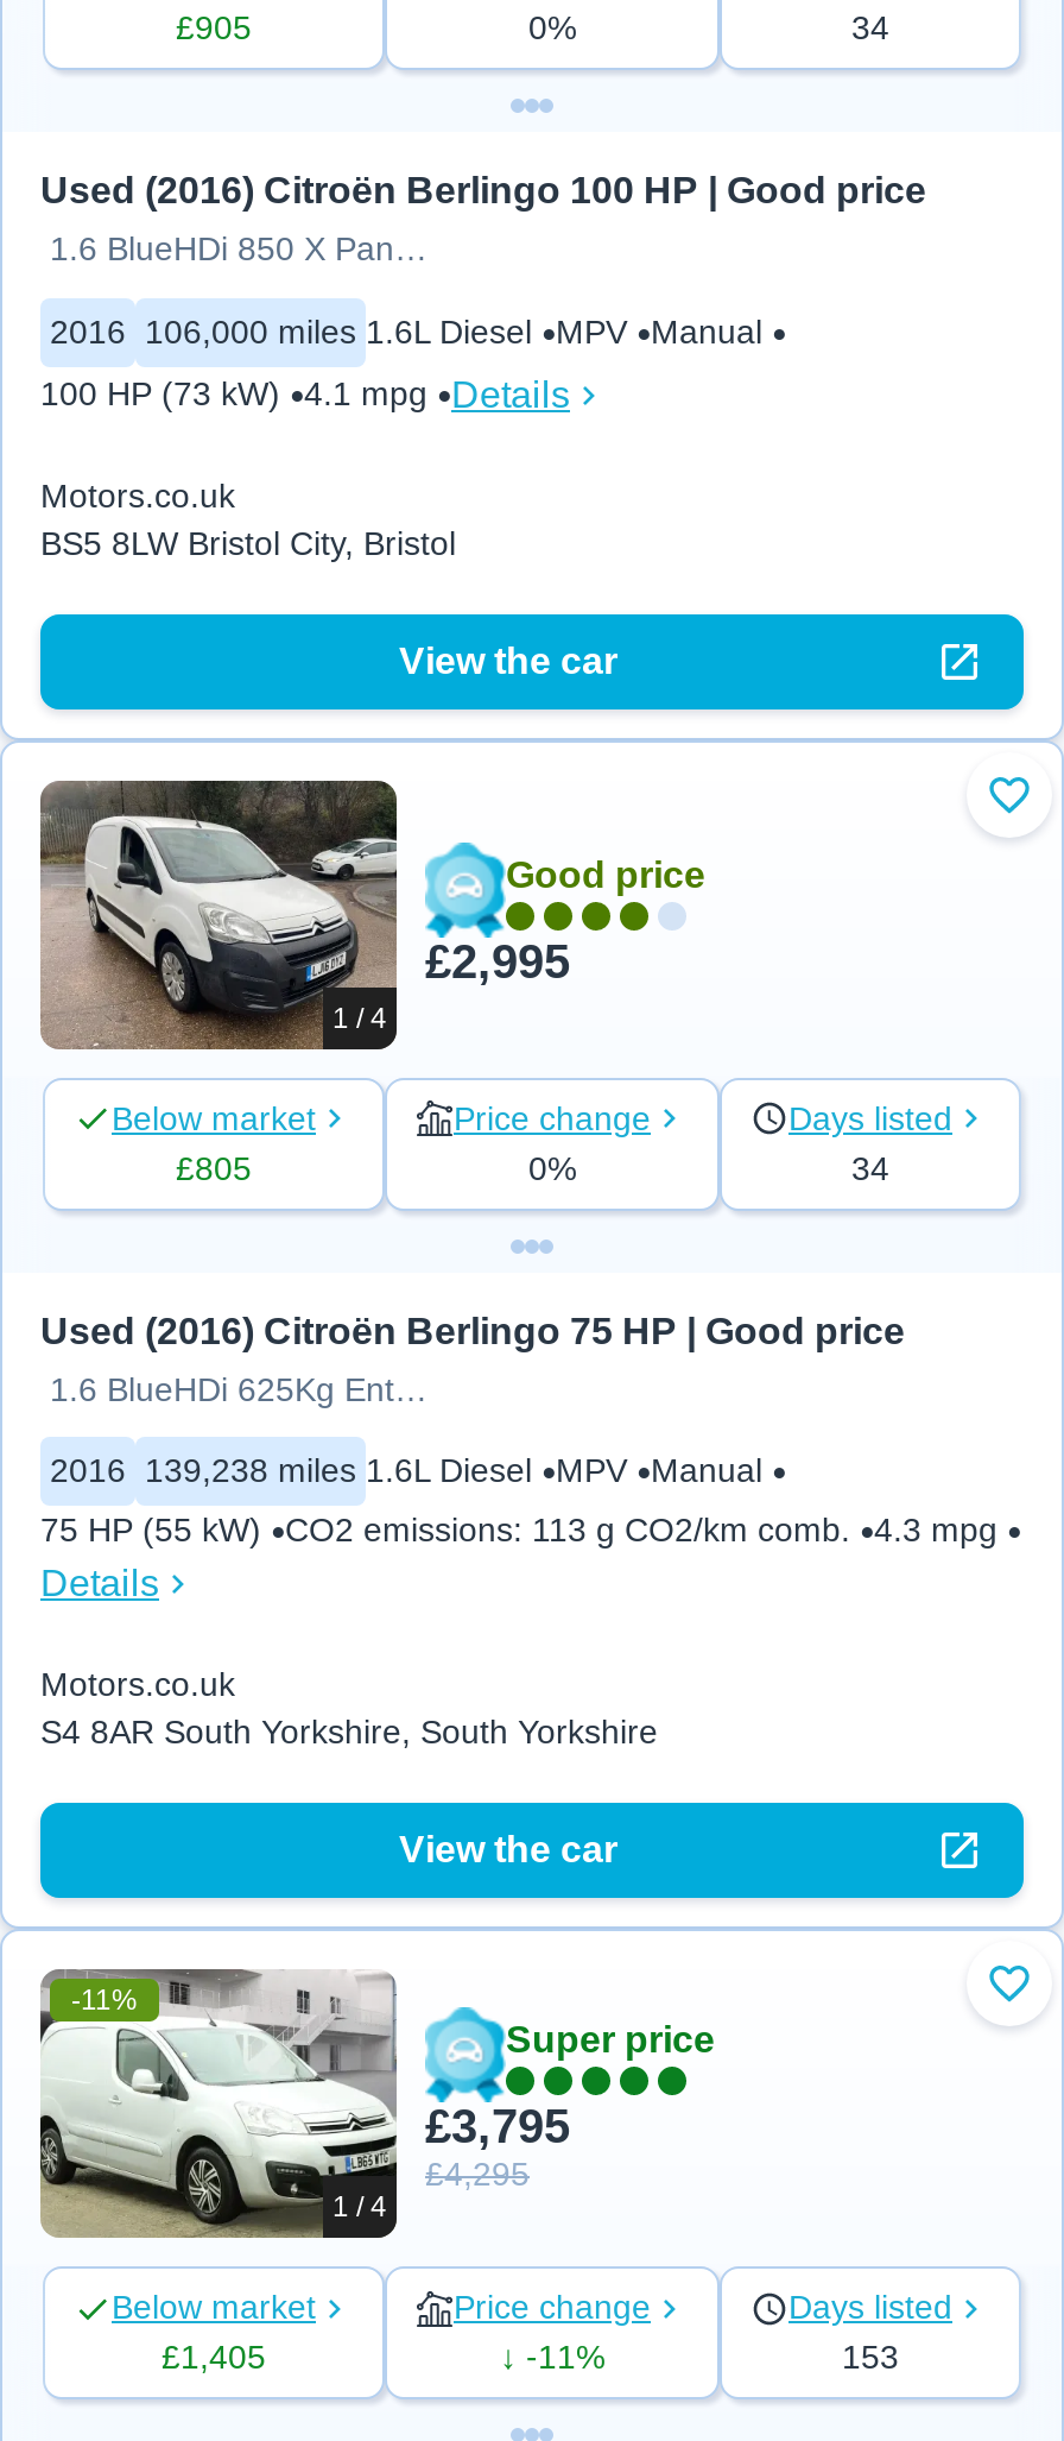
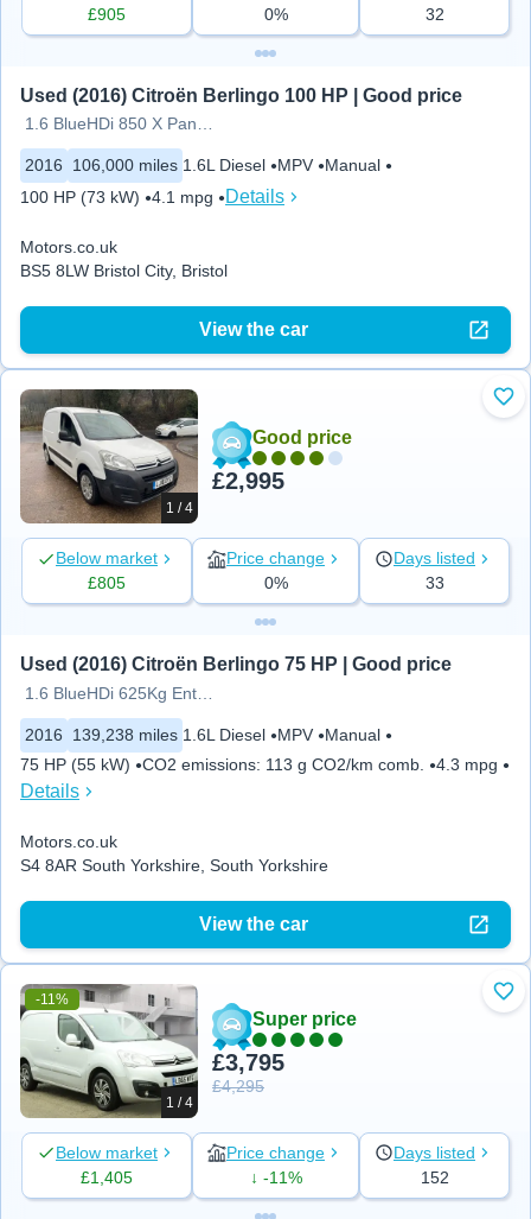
- 34
+ 32

- 34
+ 33

- 153
+ 152
